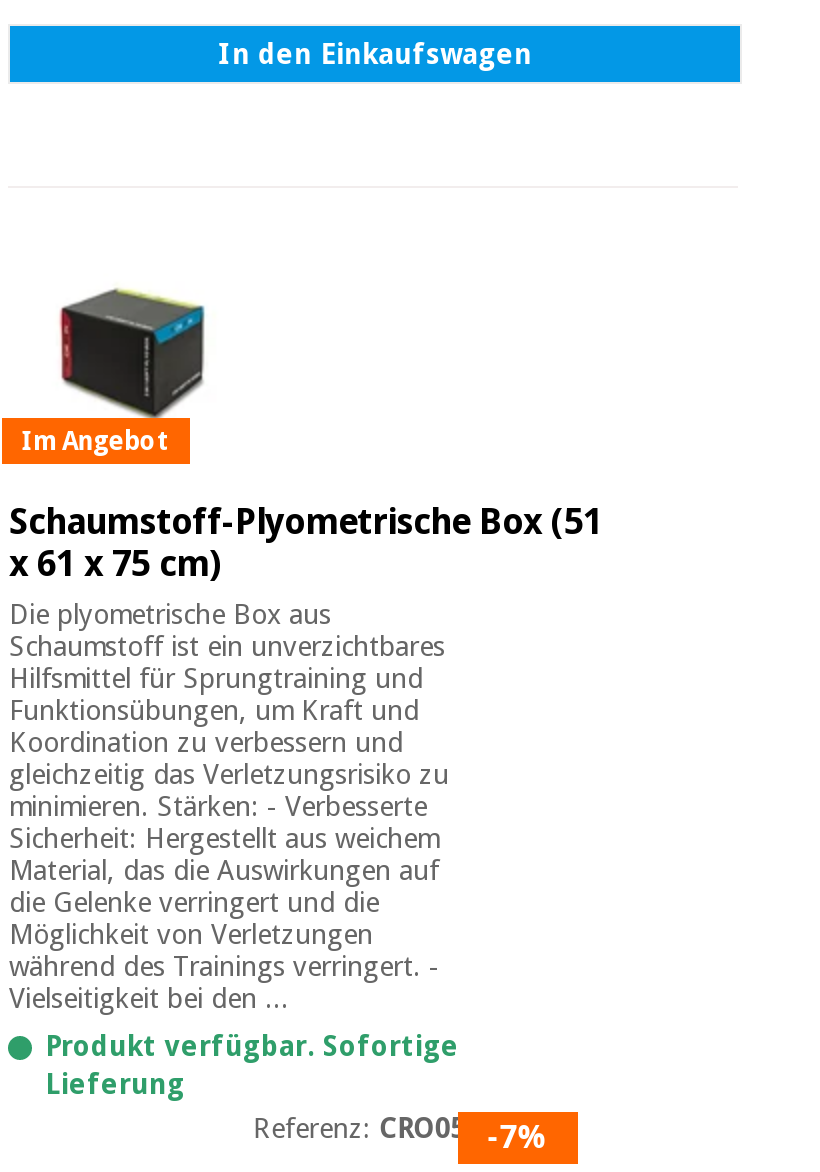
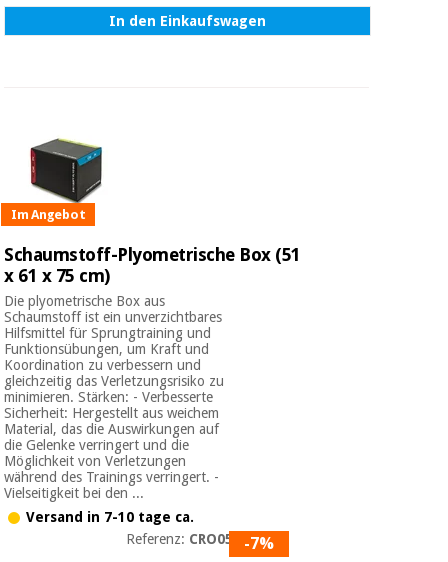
- Produkt verfügbar. Sofortige
- Lieferung
+ Versand in 7-10 tage ca.
